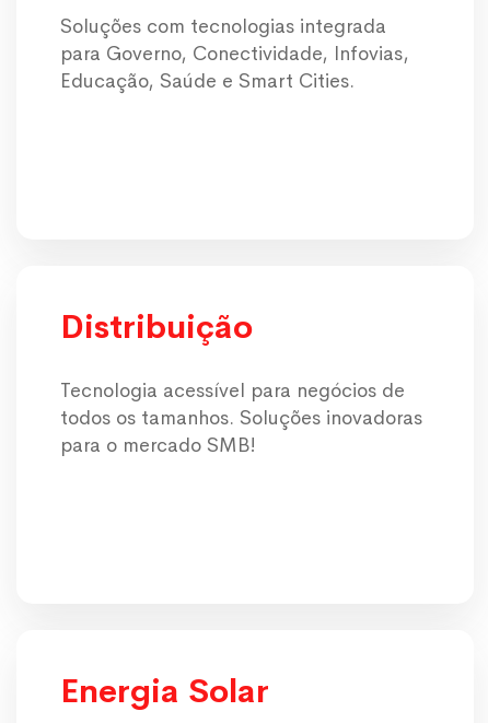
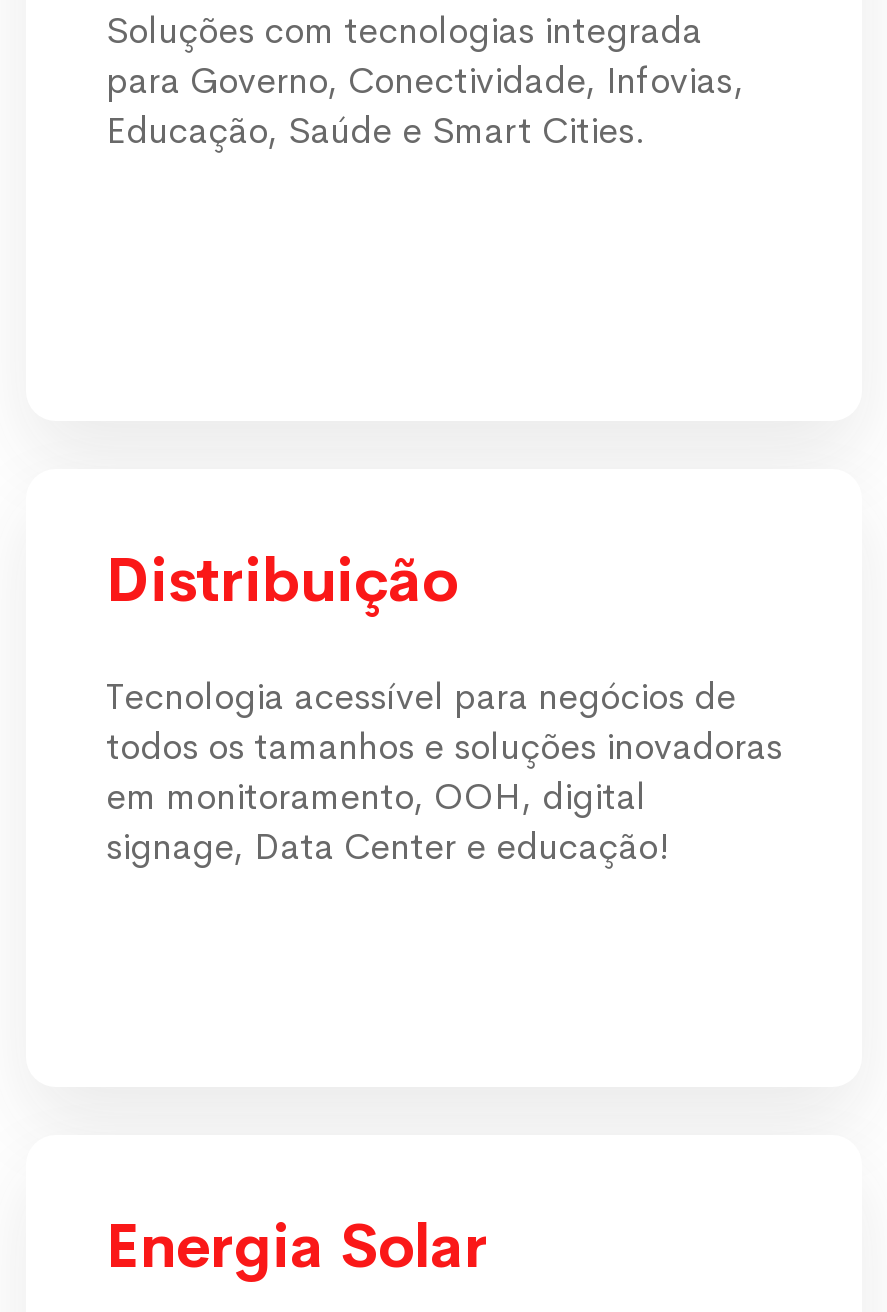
- todos os tamanhos. Soluções inovadoras
- para o mercado SMB!
+ todos os tamanhos e soluções inovadoras
+ em monitoramento, OOH, digital
+ signage, Data Center e educação!
